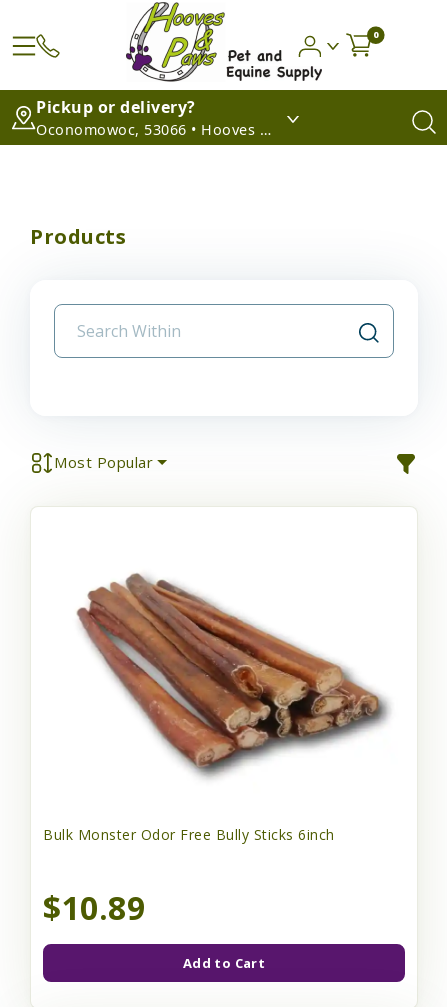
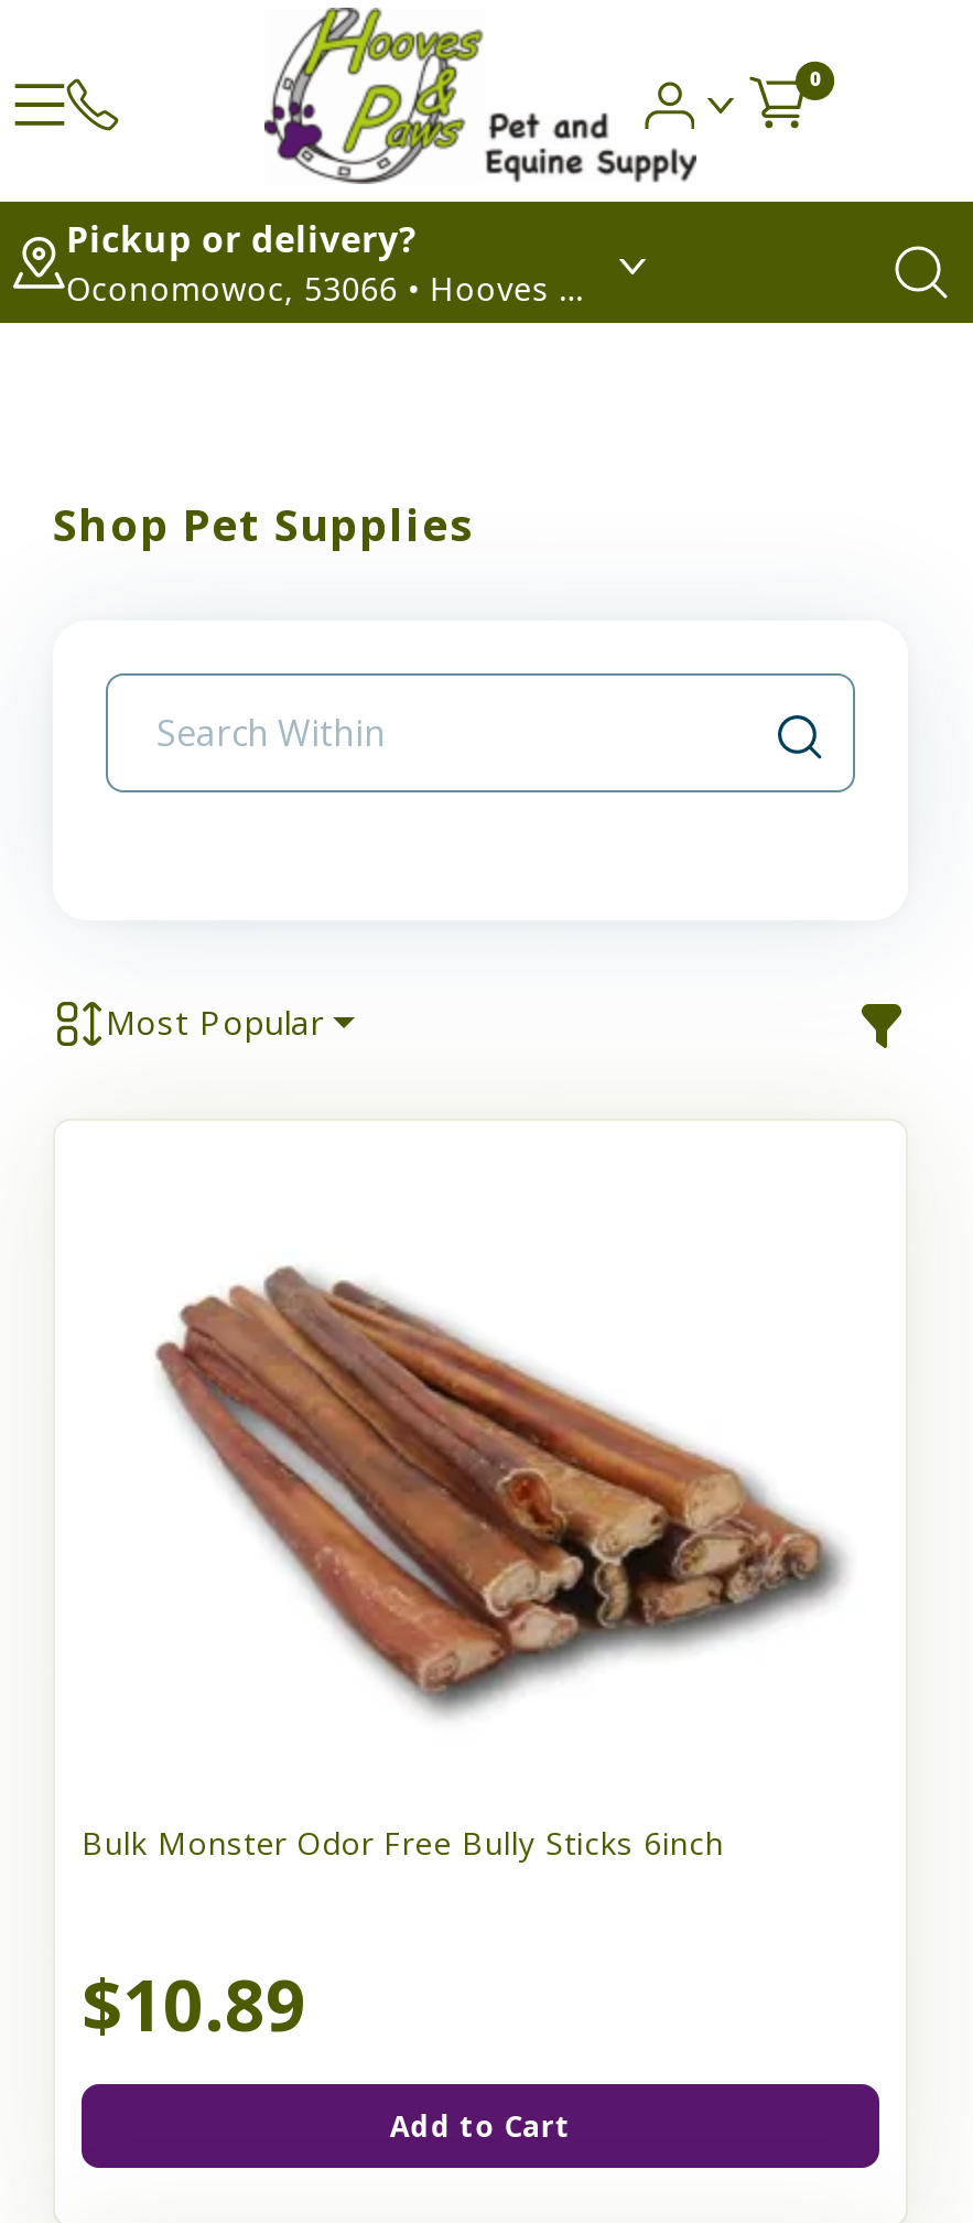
- Products
+ Shop Pet Supplies
